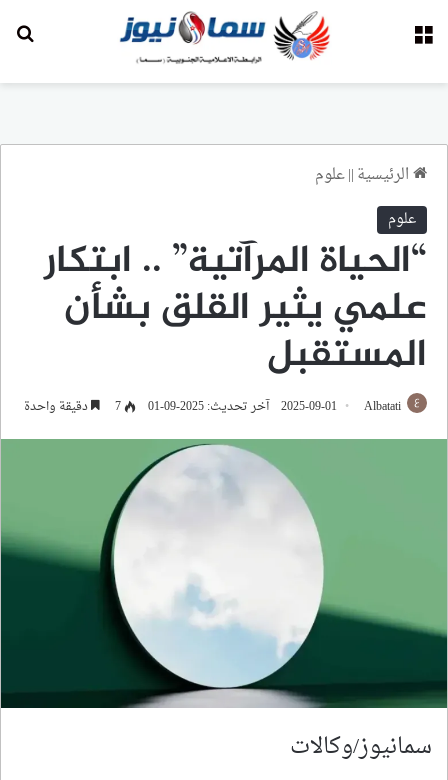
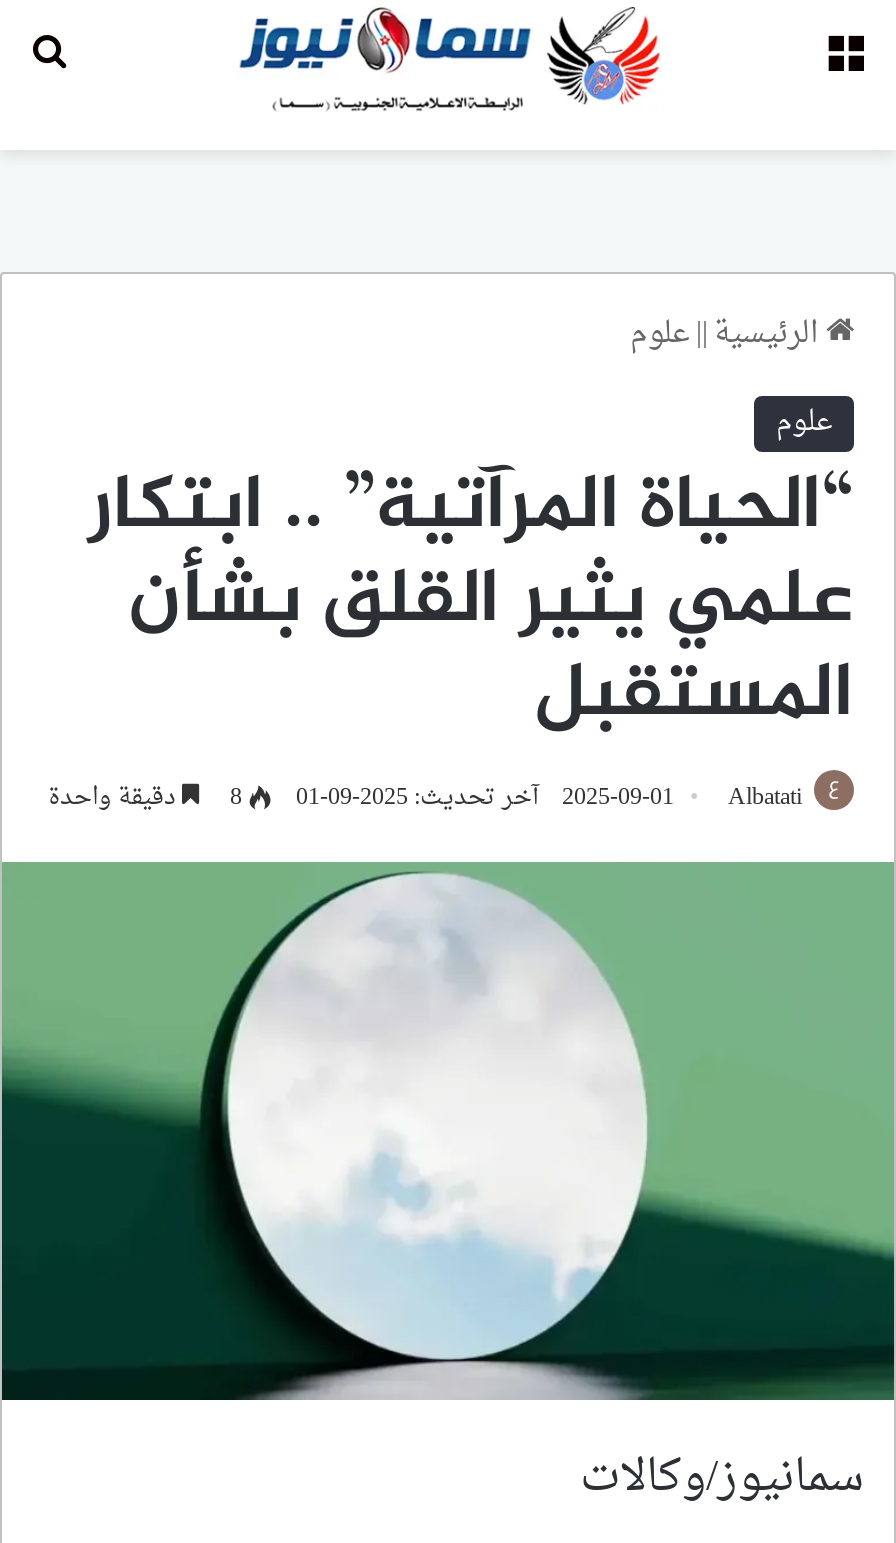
- 7 دقيقة واحدة
+ 8 دقيقة واحدة
